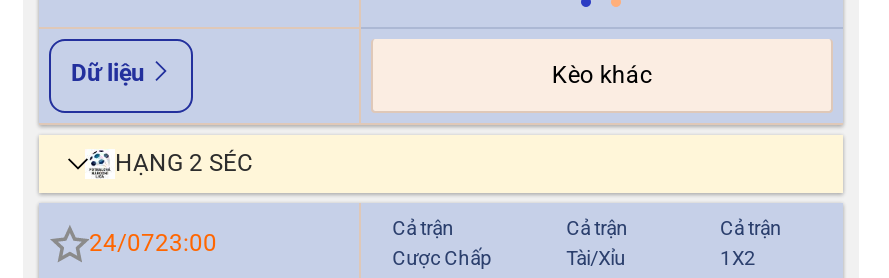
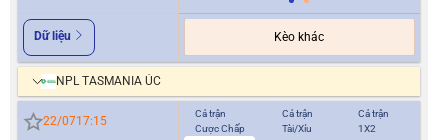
- HẠNG 2 SÉC
+ NPL TASMANIA ÚC

- 24/0723:00
+ 22/0717:15
